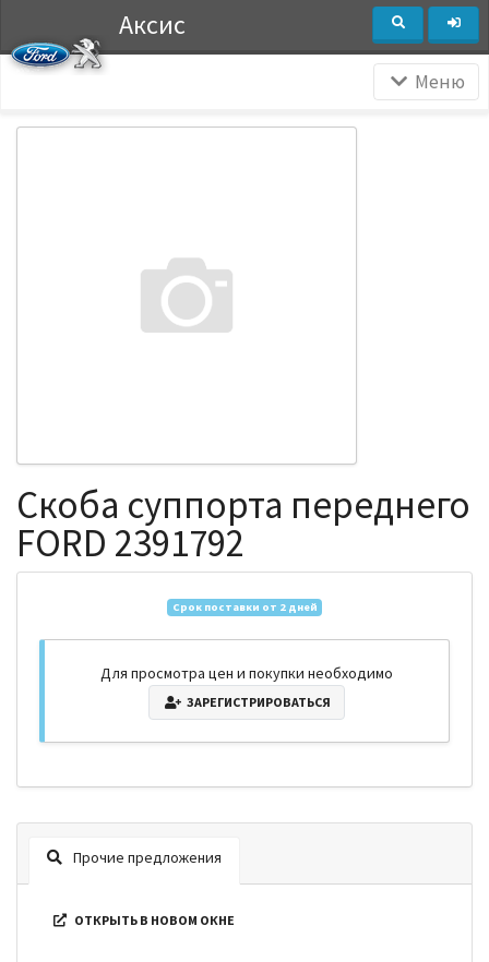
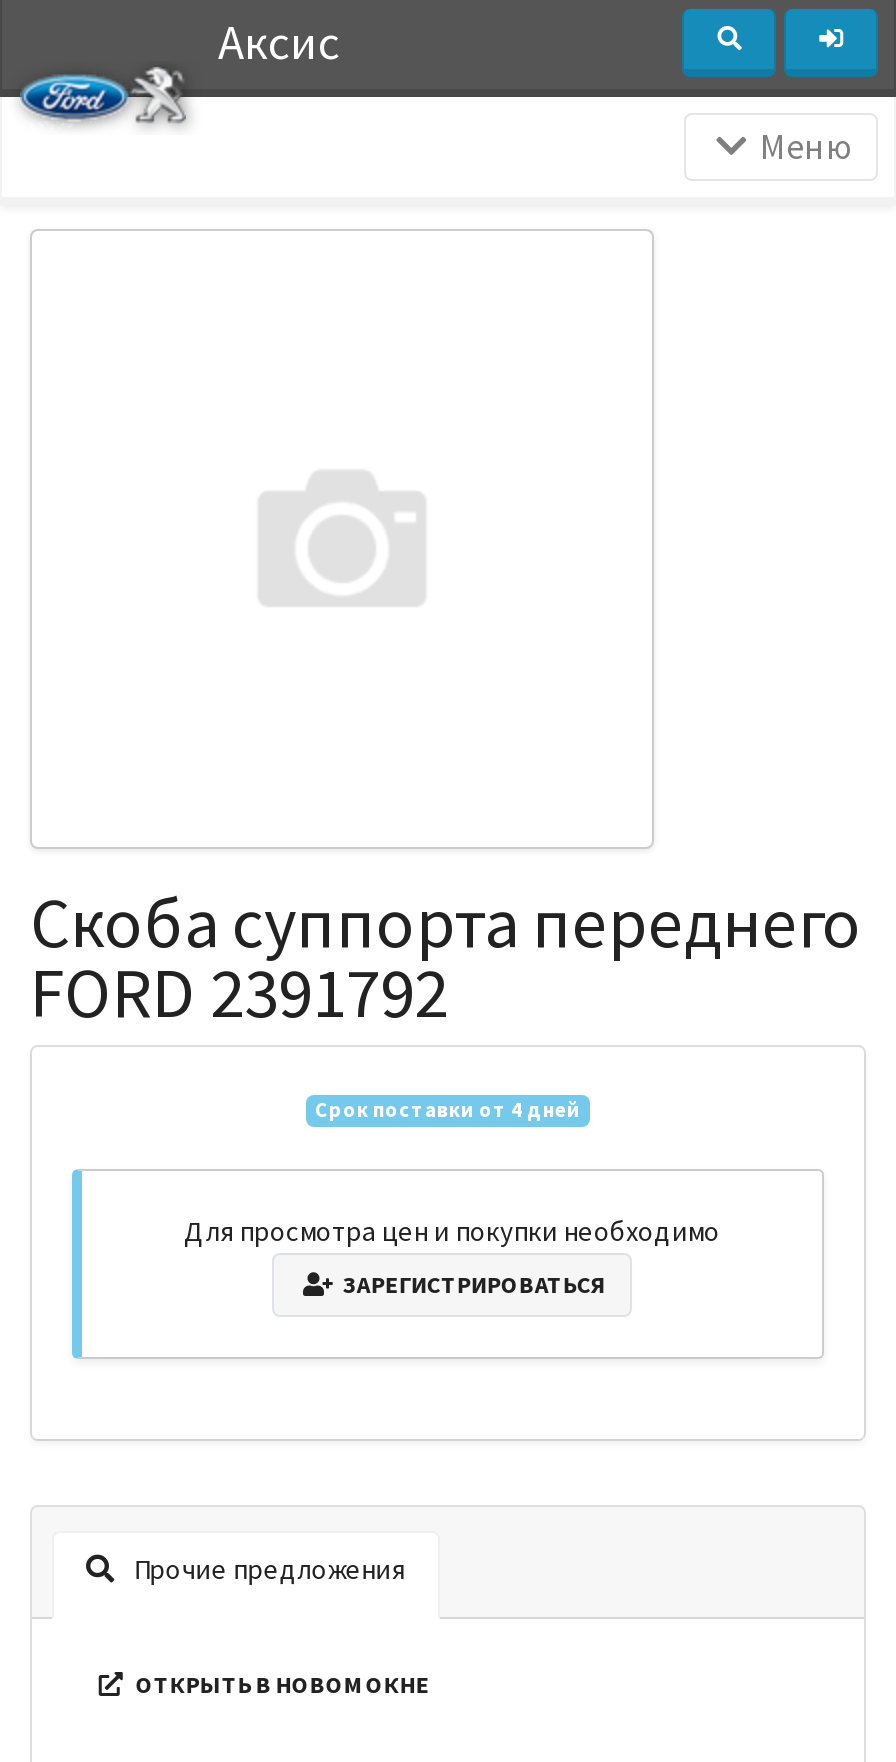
- Срок поставки от 2 дней
+ Срок поставки от 4 дней
